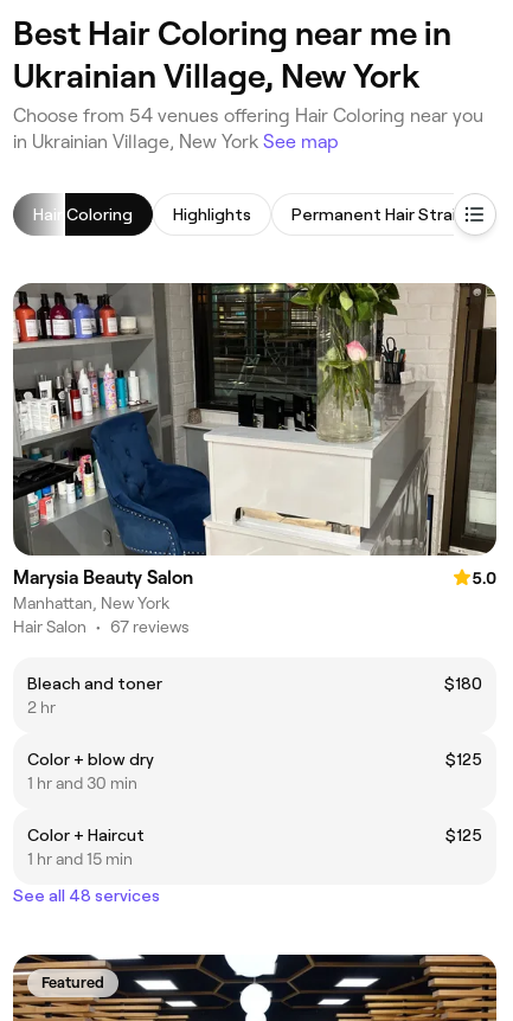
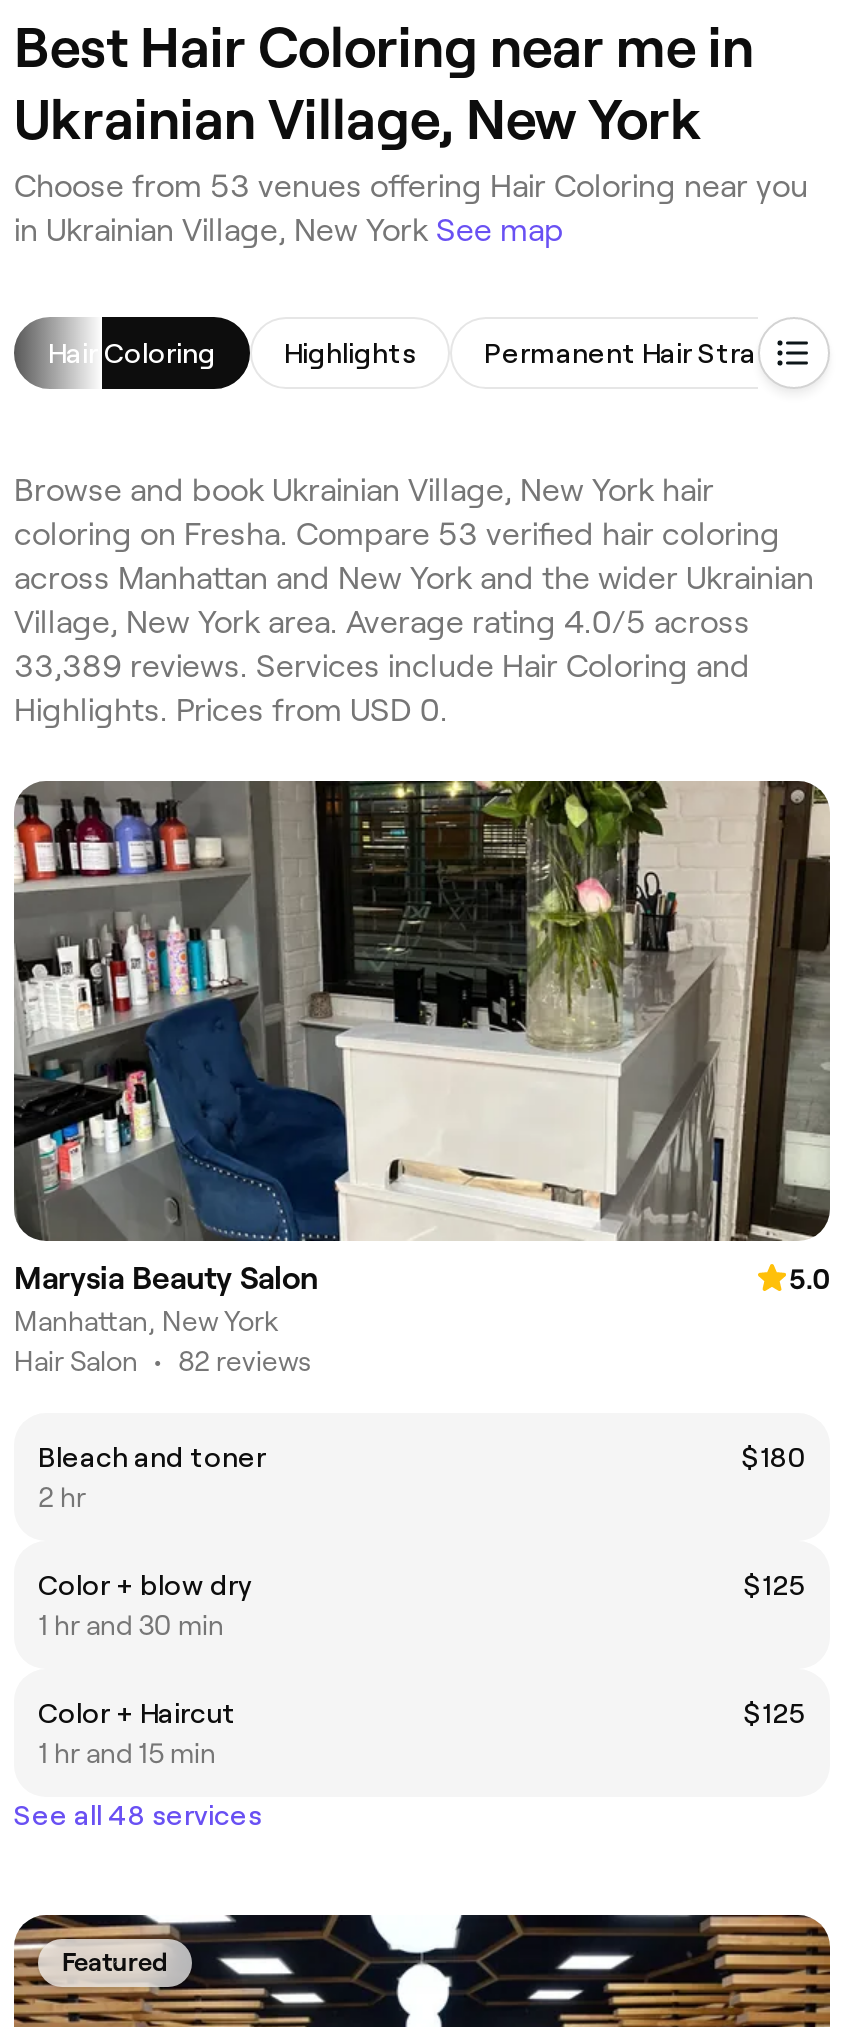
- Choose from 54 venues offering Hair Coloring near you
+ Choose from 53 venues offering Hair Coloring near you

+ Browse and book Ukrainian Village, New York hair
+ coloring on Fresha. Compare 53 verified hair coloring
+ across Manhattan and New York and the wider Ukrainian
+ Village, New York area. Average rating 4.0/5 across
+ 33,389 reviews. Services include Hair Coloring and
+ Highlights. Prices from USD 0.

- Hair Salon • 67 reviews
+ Hair Salon • 82 reviews
